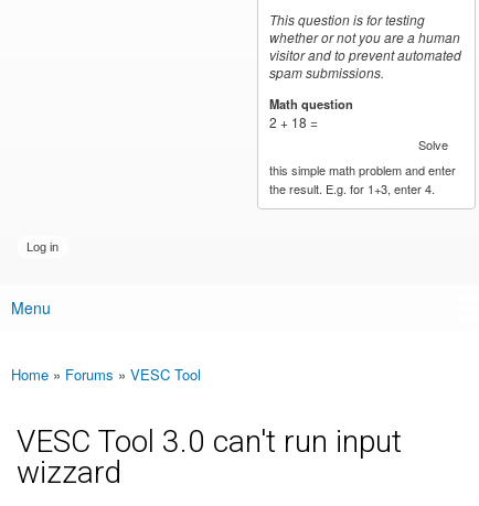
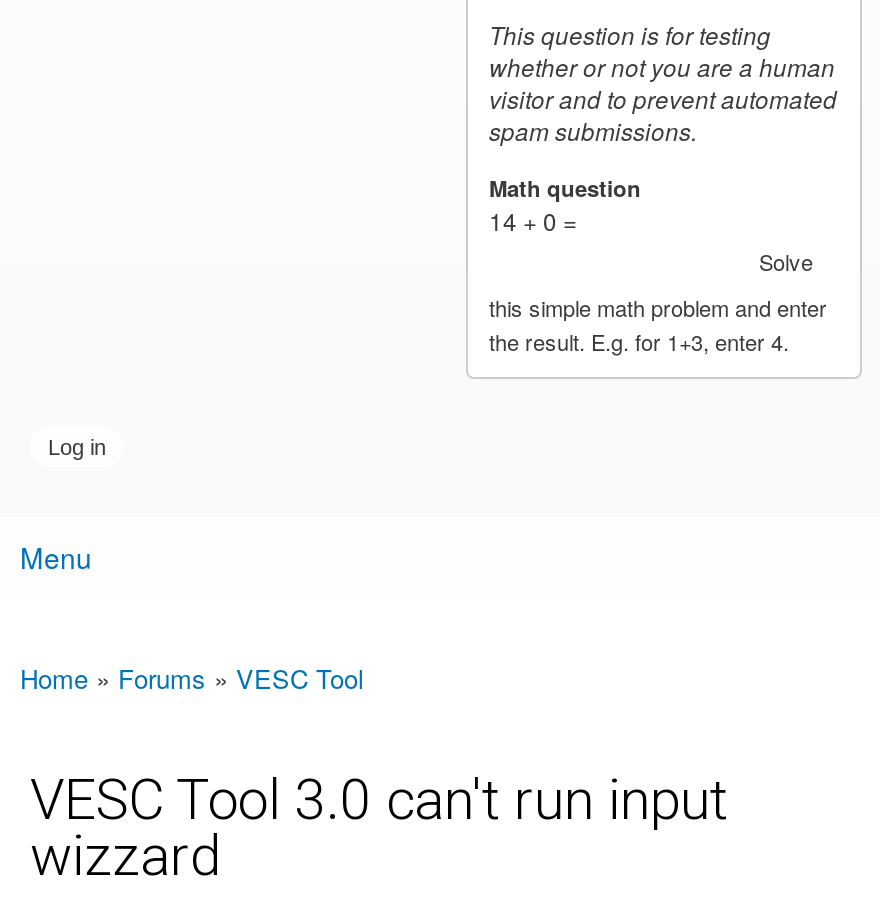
- 2 + 18 =
+ 14 + 0 =
